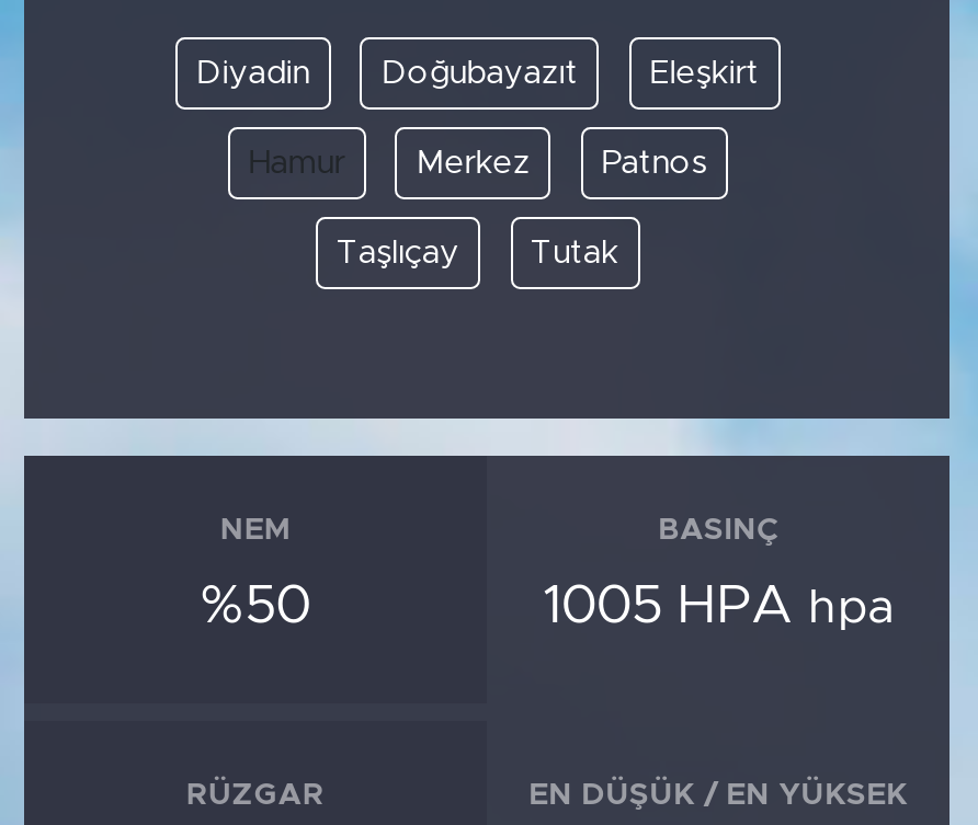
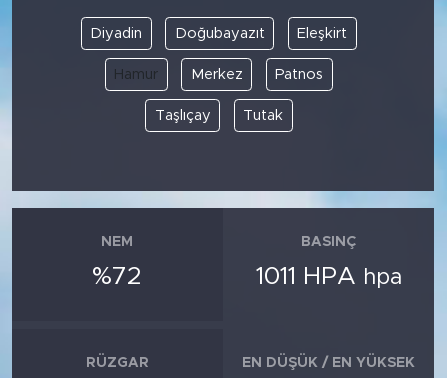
- %50
+ %72

- 1005 HPA hpa
+ 1011 HPA hpa
